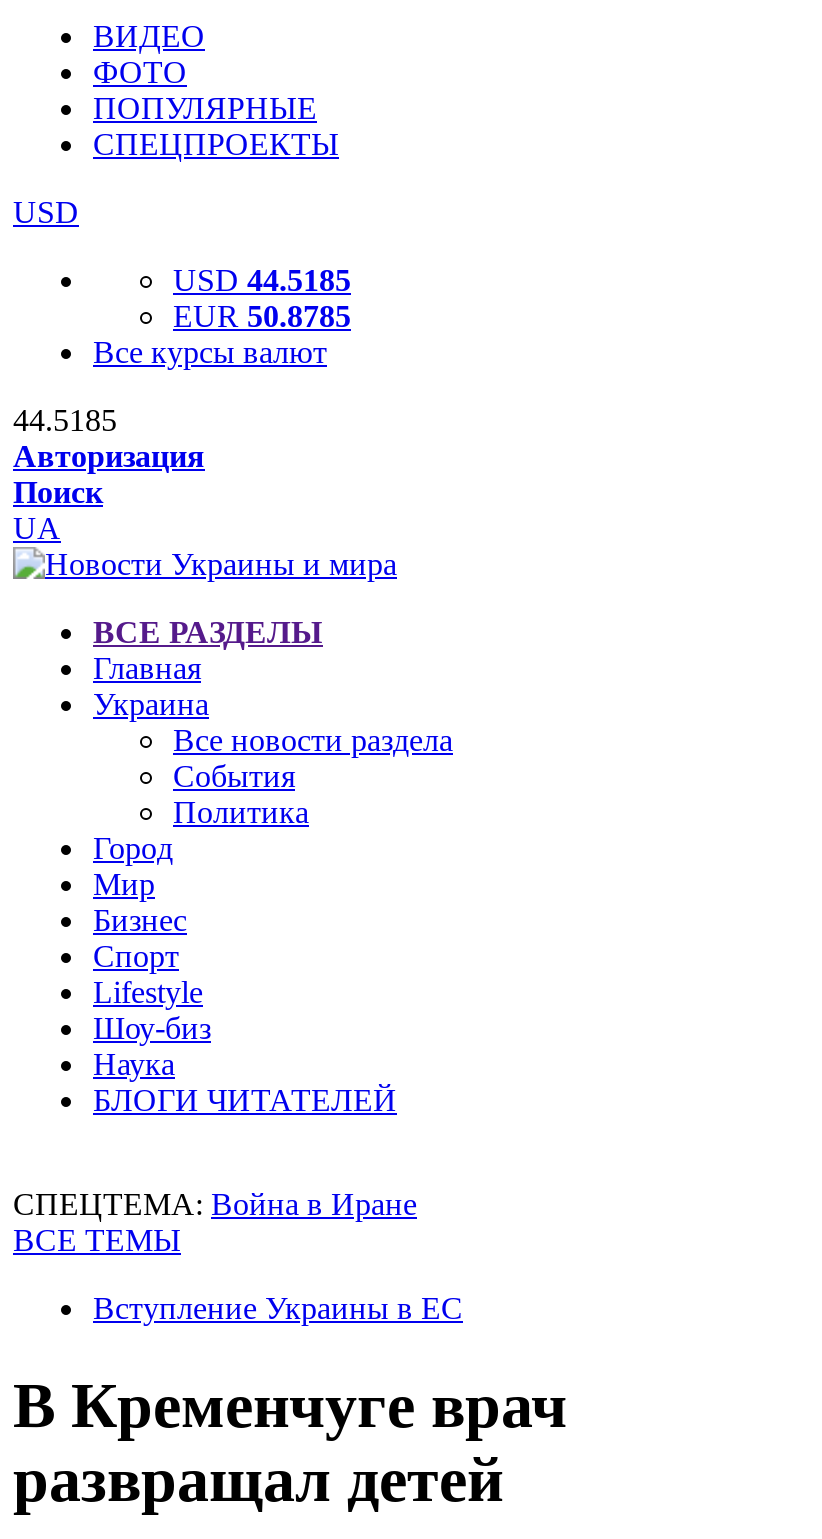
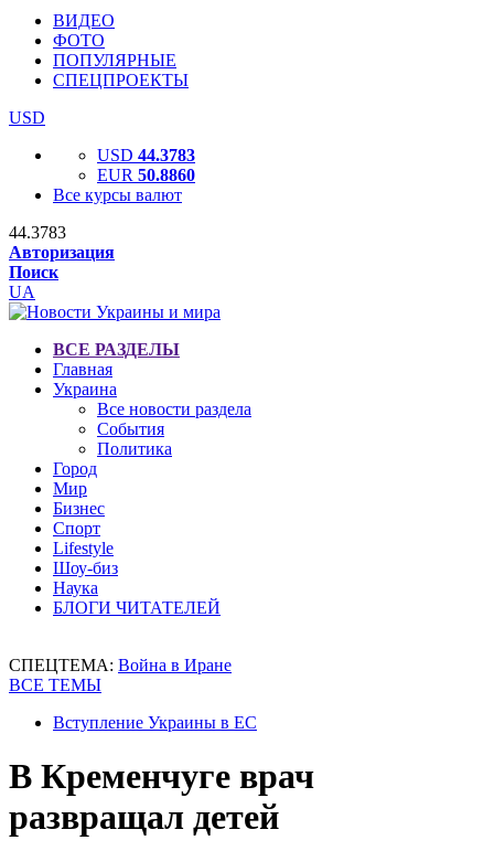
- USD 44.5185
+ USD 44.3783

- EUR 50.8785
+ EUR 50.8860

- 44.5185
+ 44.3783
